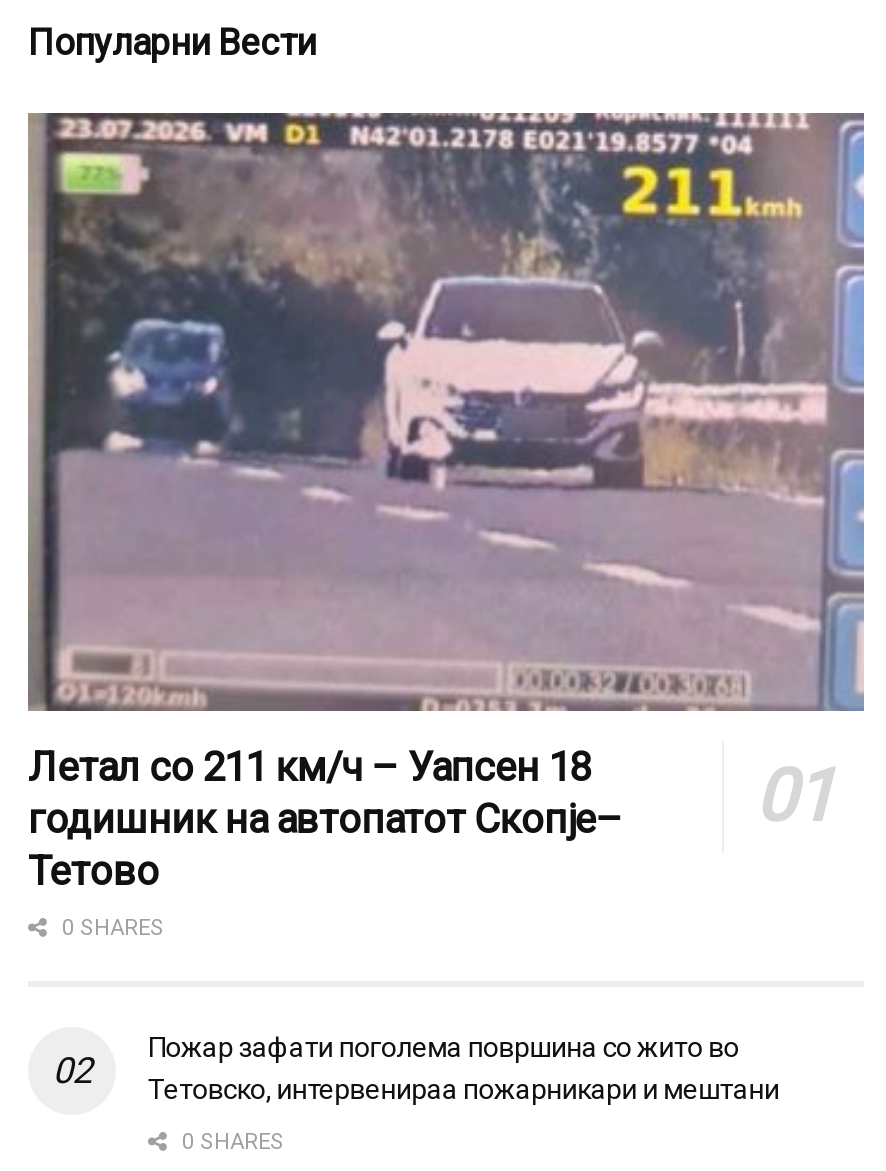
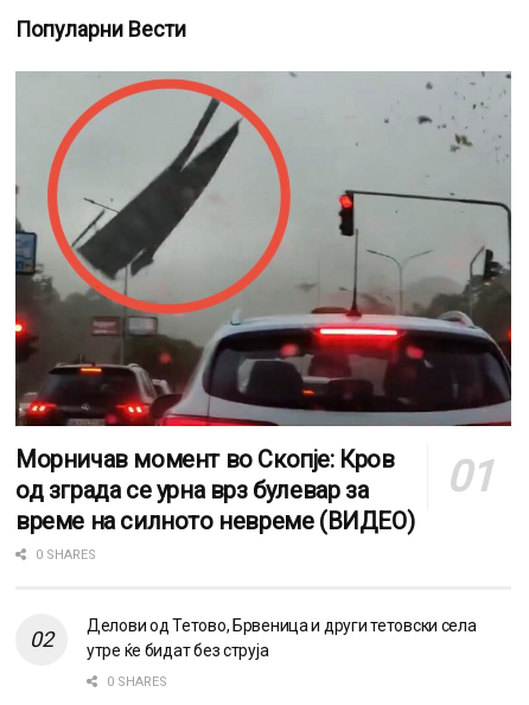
- [image]
- Летал со 211 км/ч – Уапсен 18
- годишник на автопатот Скопје–
- Тетово
+ [image]
+ Морничав момент во Скопје: Кров
+ од зграда се урна врз булевар за
+ време на силното невреме (ВИДЕО)

- Пожар зафати поголема површина со жито во
- Тетовско, интервенираа пожарникари и мештани
+ Делови од Тетово, Брвеница и други тетовски села
+ утре ќе бидат без струја
